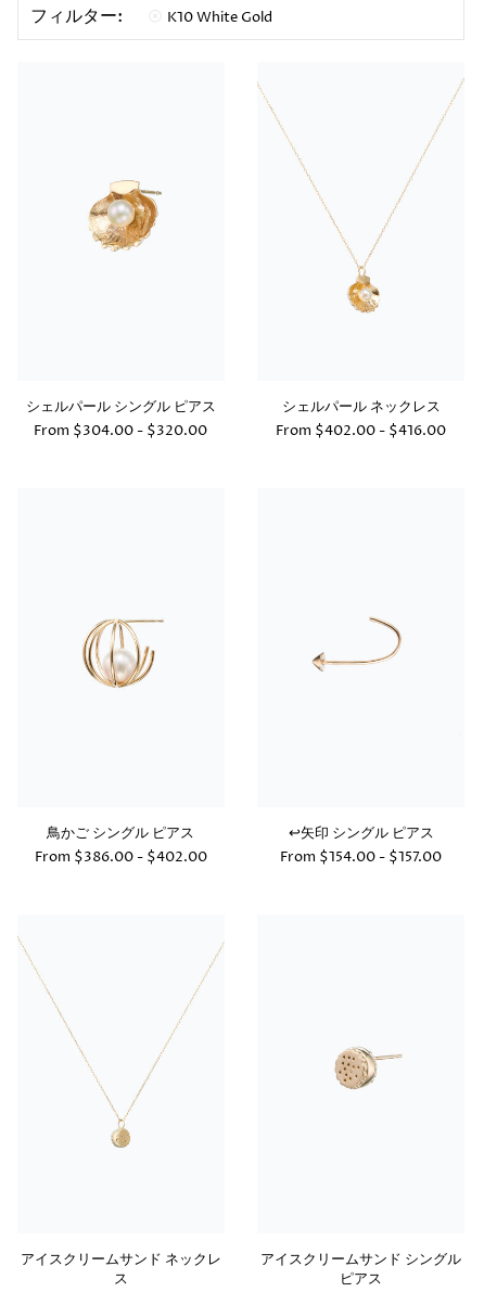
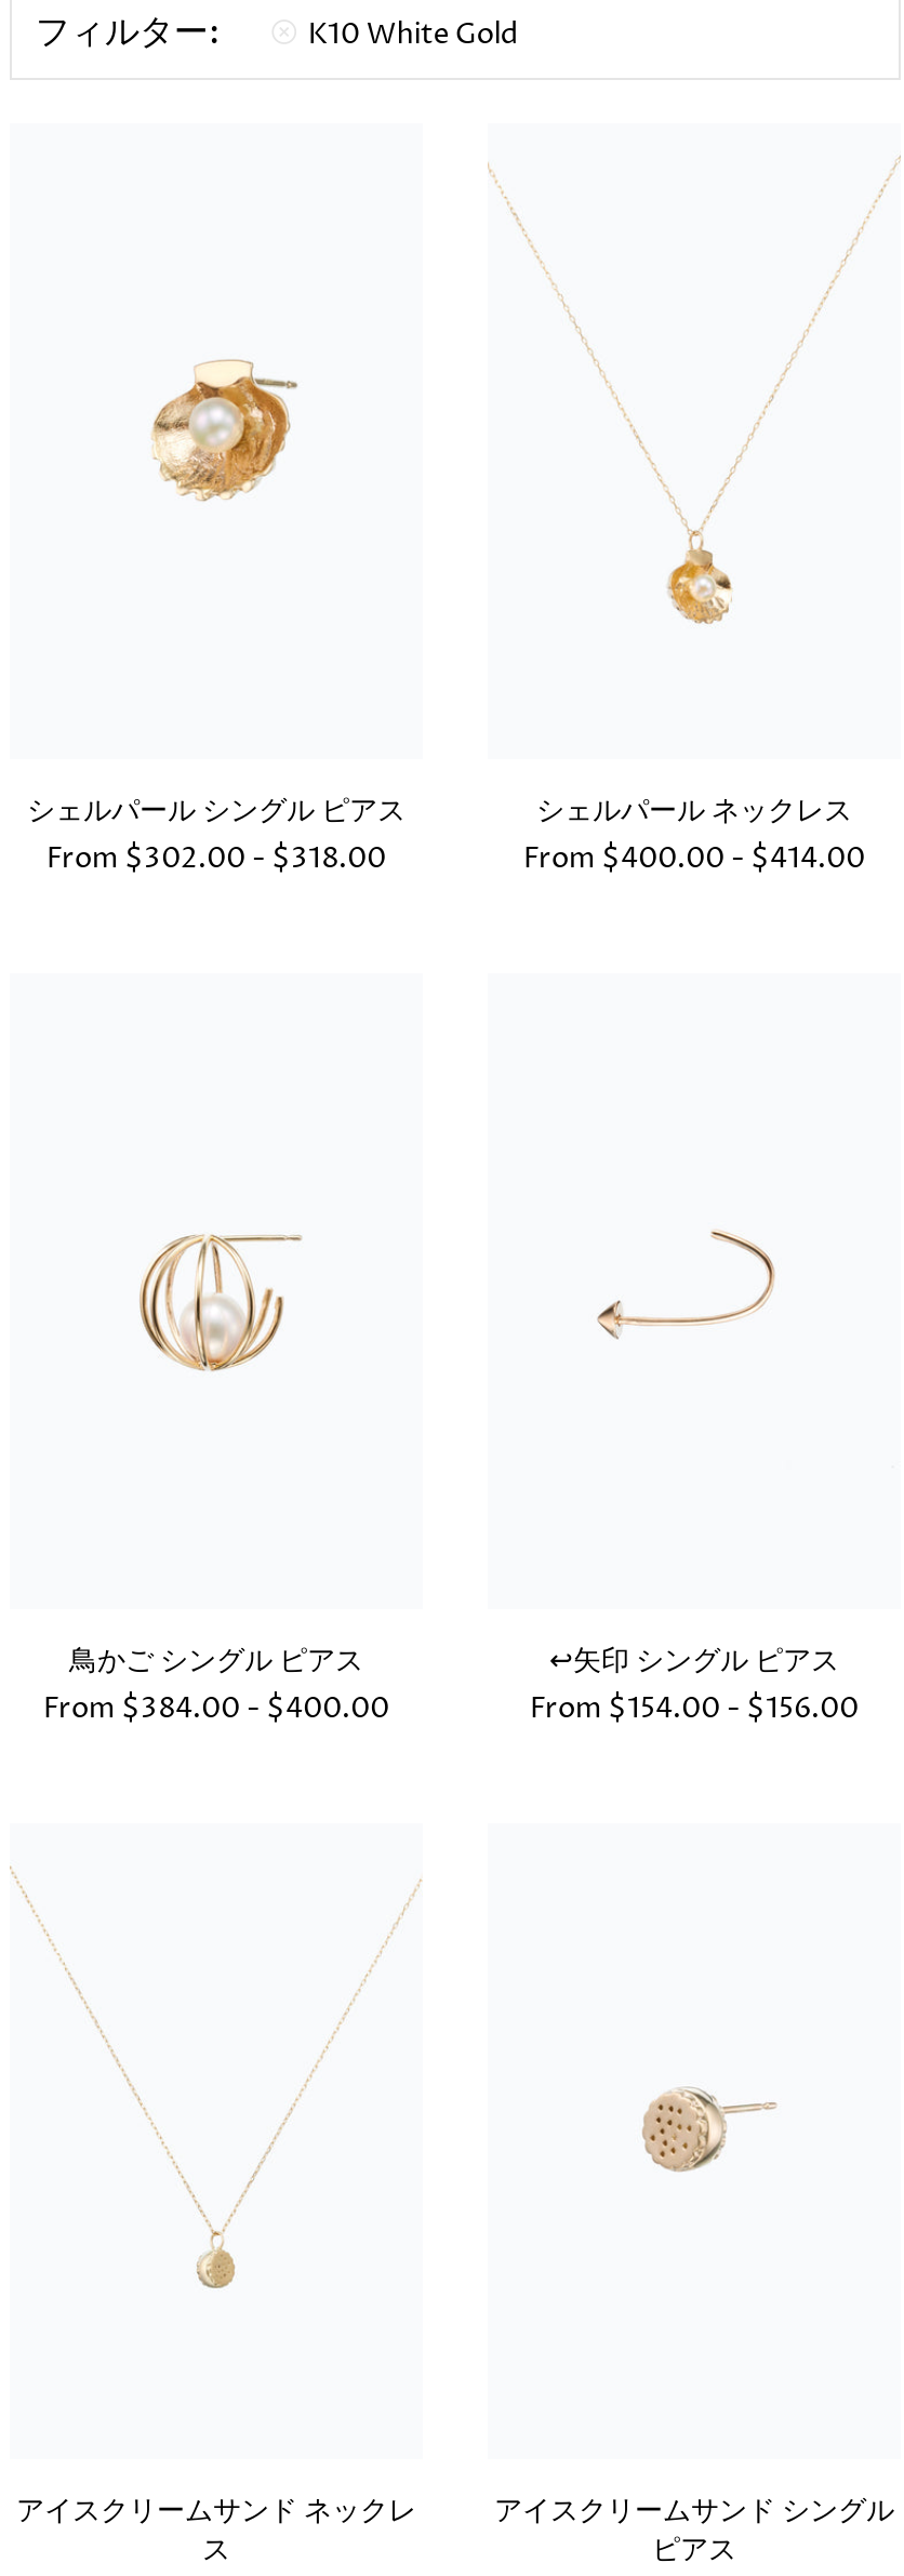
- From $304.00 - $320.00
+ From $302.00 - $318.00

- From $402.00 - $416.00
+ From $400.00 - $414.00

- From $386.00 - $402.00
+ From $384.00 - $400.00

- From $154.00 - $157.00
+ From $154.00 - $156.00
